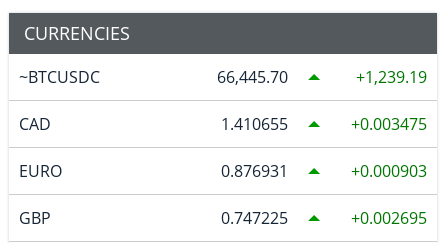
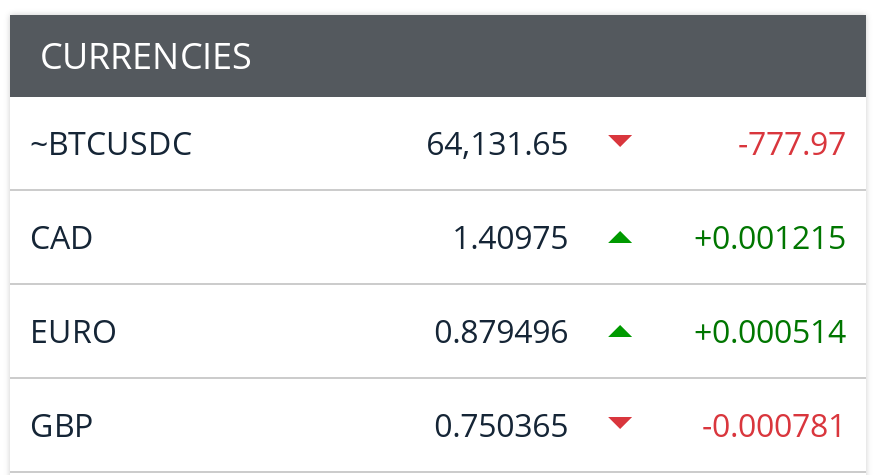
- 66,445.70
+ 64,131.65

- 1,239.19
+ -777.97

- 1.410655
+ 1.40975

- 0.003475
+ 0.001215

- 0.876931
+ 0.879496

- 0.000903
+ 0.000514

- 0.747225
+ 0.750365

- 0.002695
+ -0.000781
